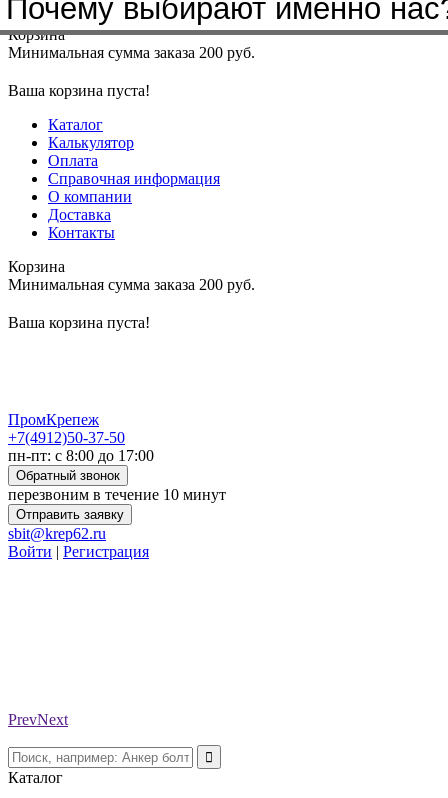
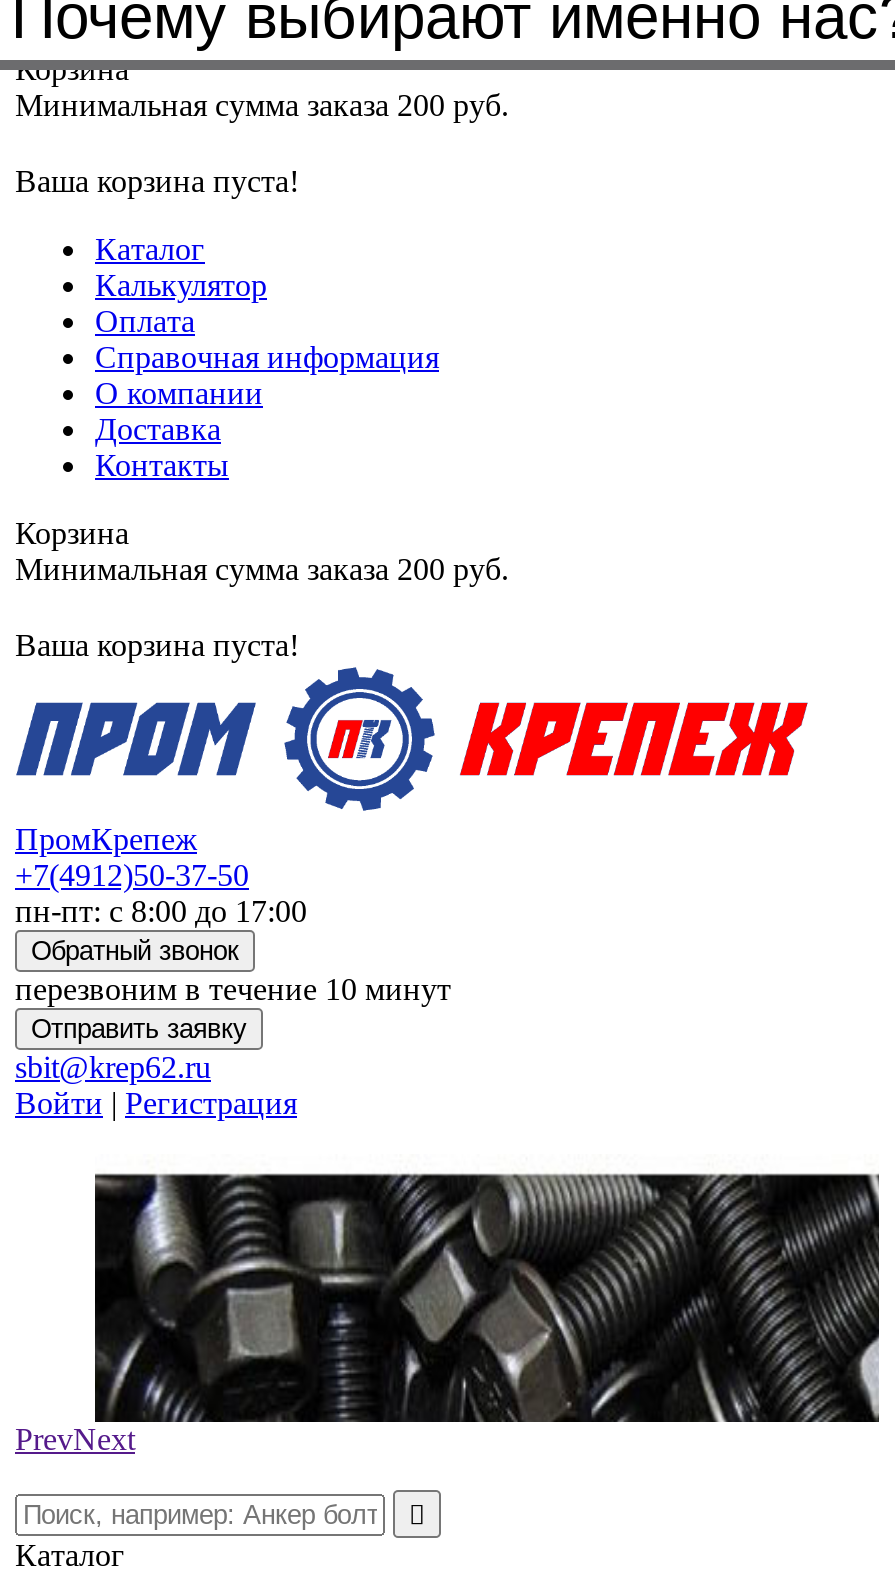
+ [image]

+ [image]

+ [image]

+ [image]
